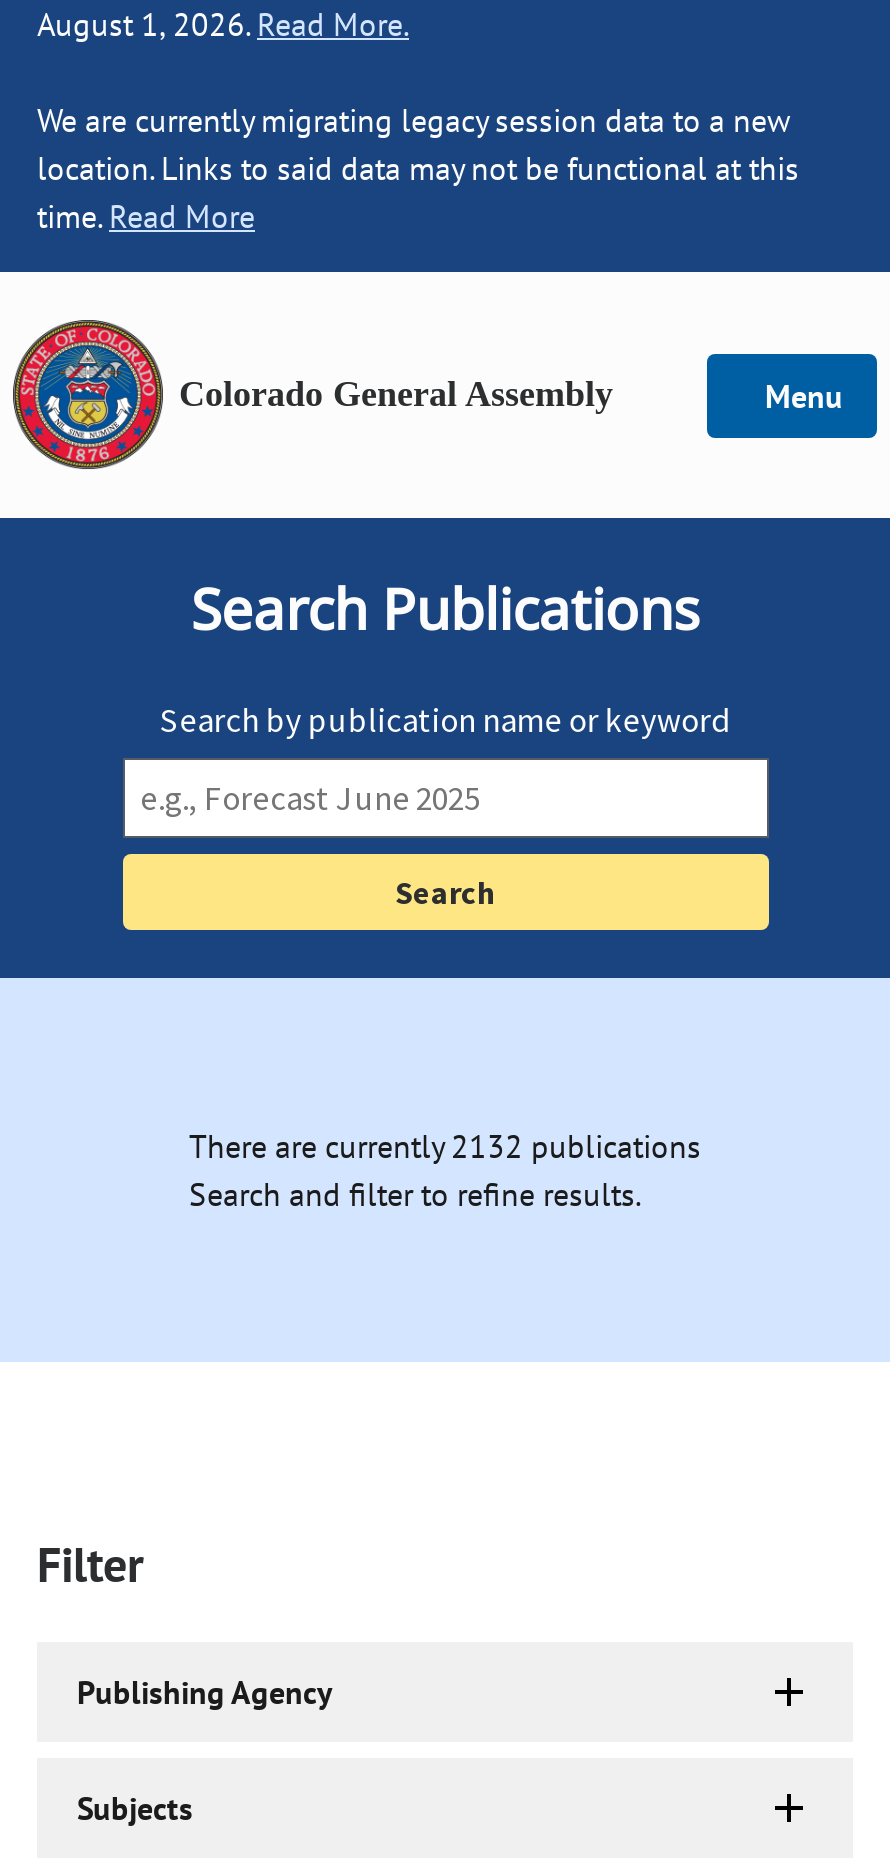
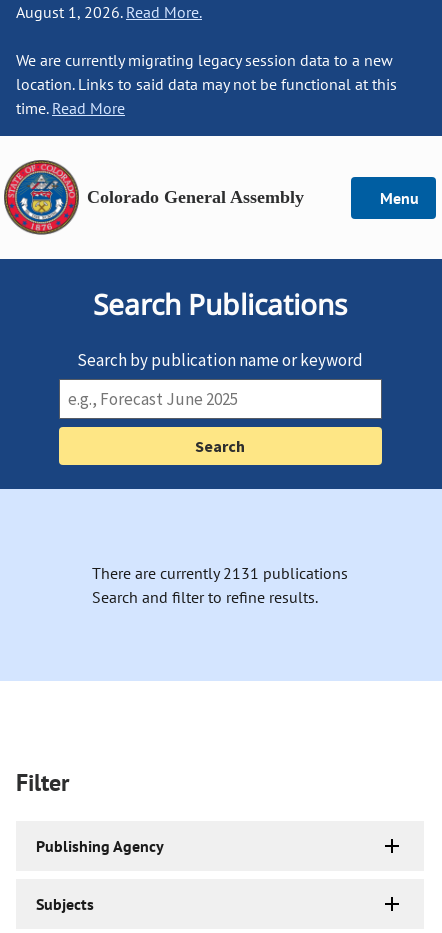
- There are currently 2132 publications
+ There are currently 2131 publications
